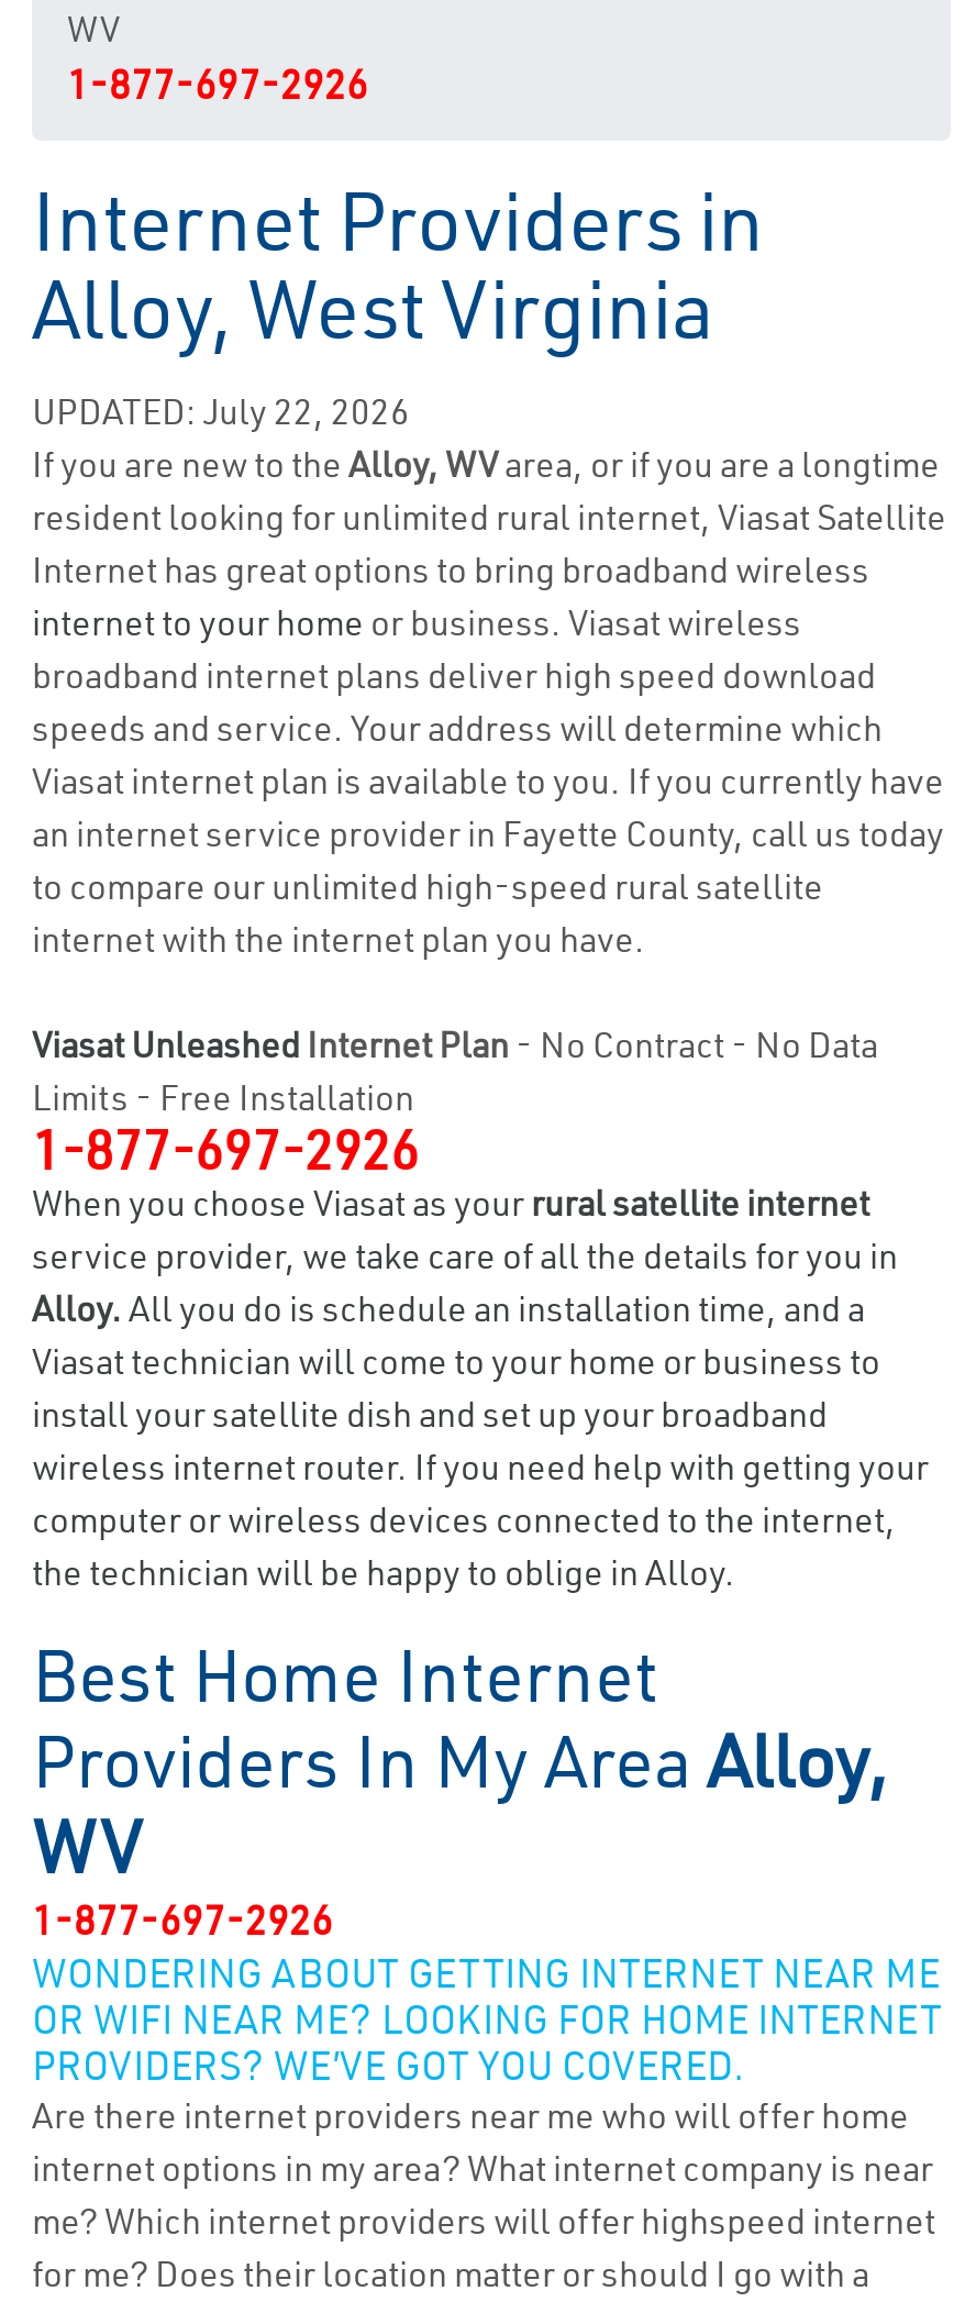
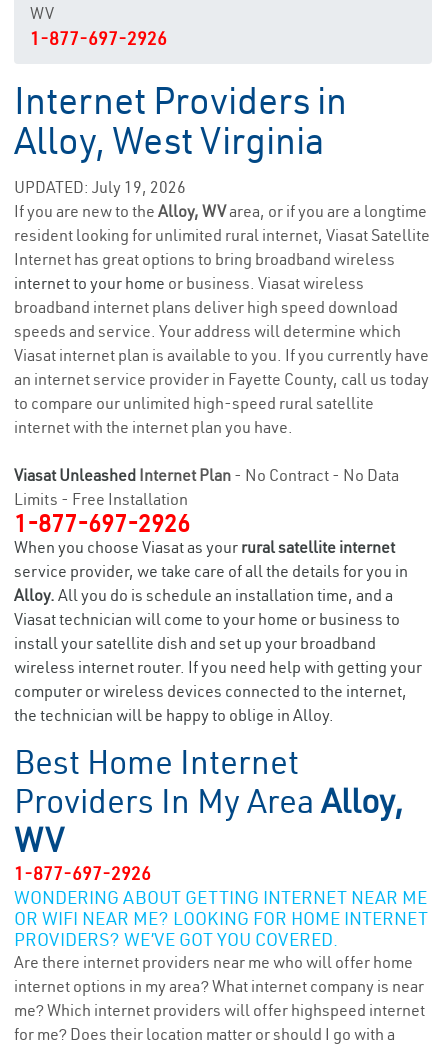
- UPDATED: July 22, 2026
+ UPDATED: July 19, 2026
